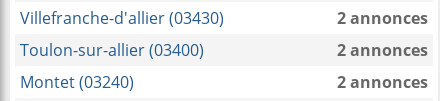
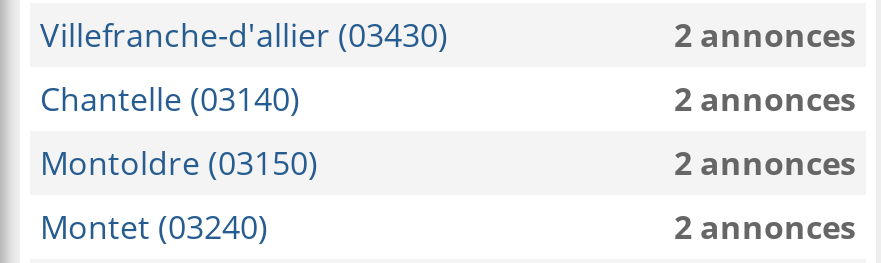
- Toulon-sur-allier (03400)
+ Chantelle (03140)
+ 2 annonces
+ Montoldre (03150)
